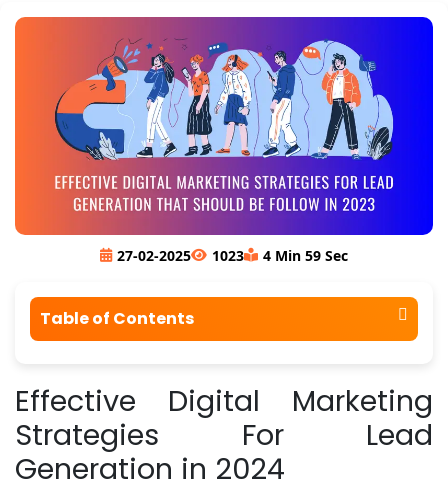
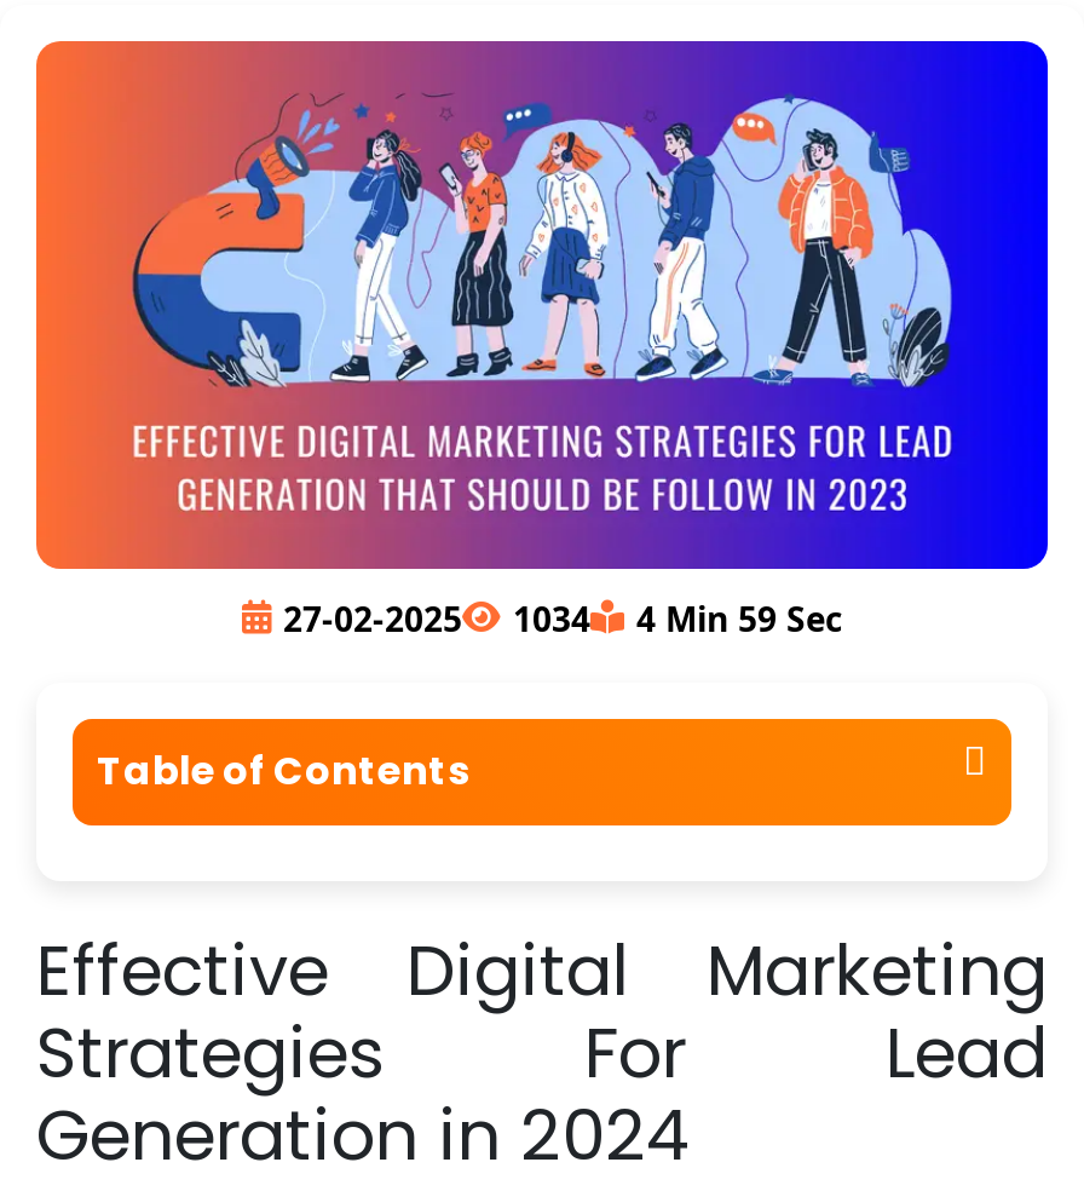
- 27-02-2025 1023 4 Min 59 Sec
+ 27-02-2025 1034 4 Min 59 Sec
